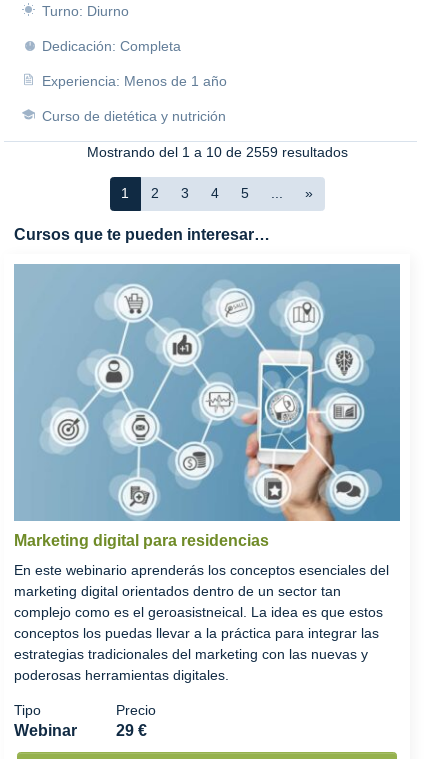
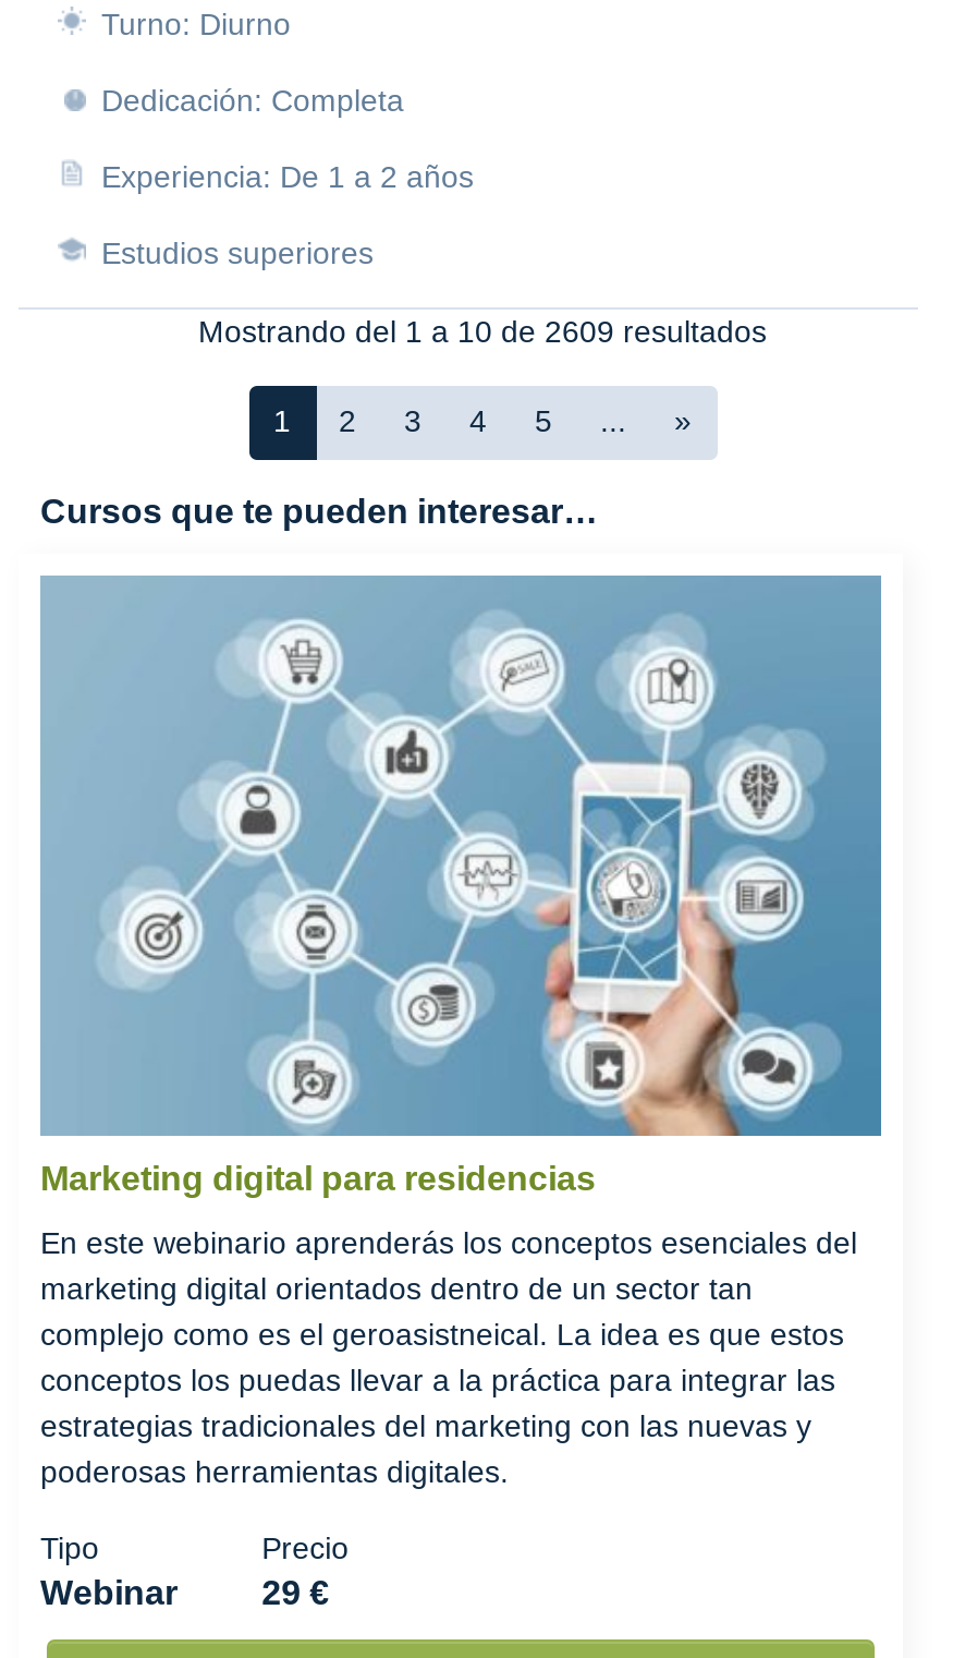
- Experiencia: Menos de 1 año
+ Experiencia: De 1 a 2 años

- Curso de dietética y nutrición
+ Estudios superiores

- Mostrando del 1 a 10 de 2559 resultados
+ Mostrando del 1 a 10 de 2609 resultados
